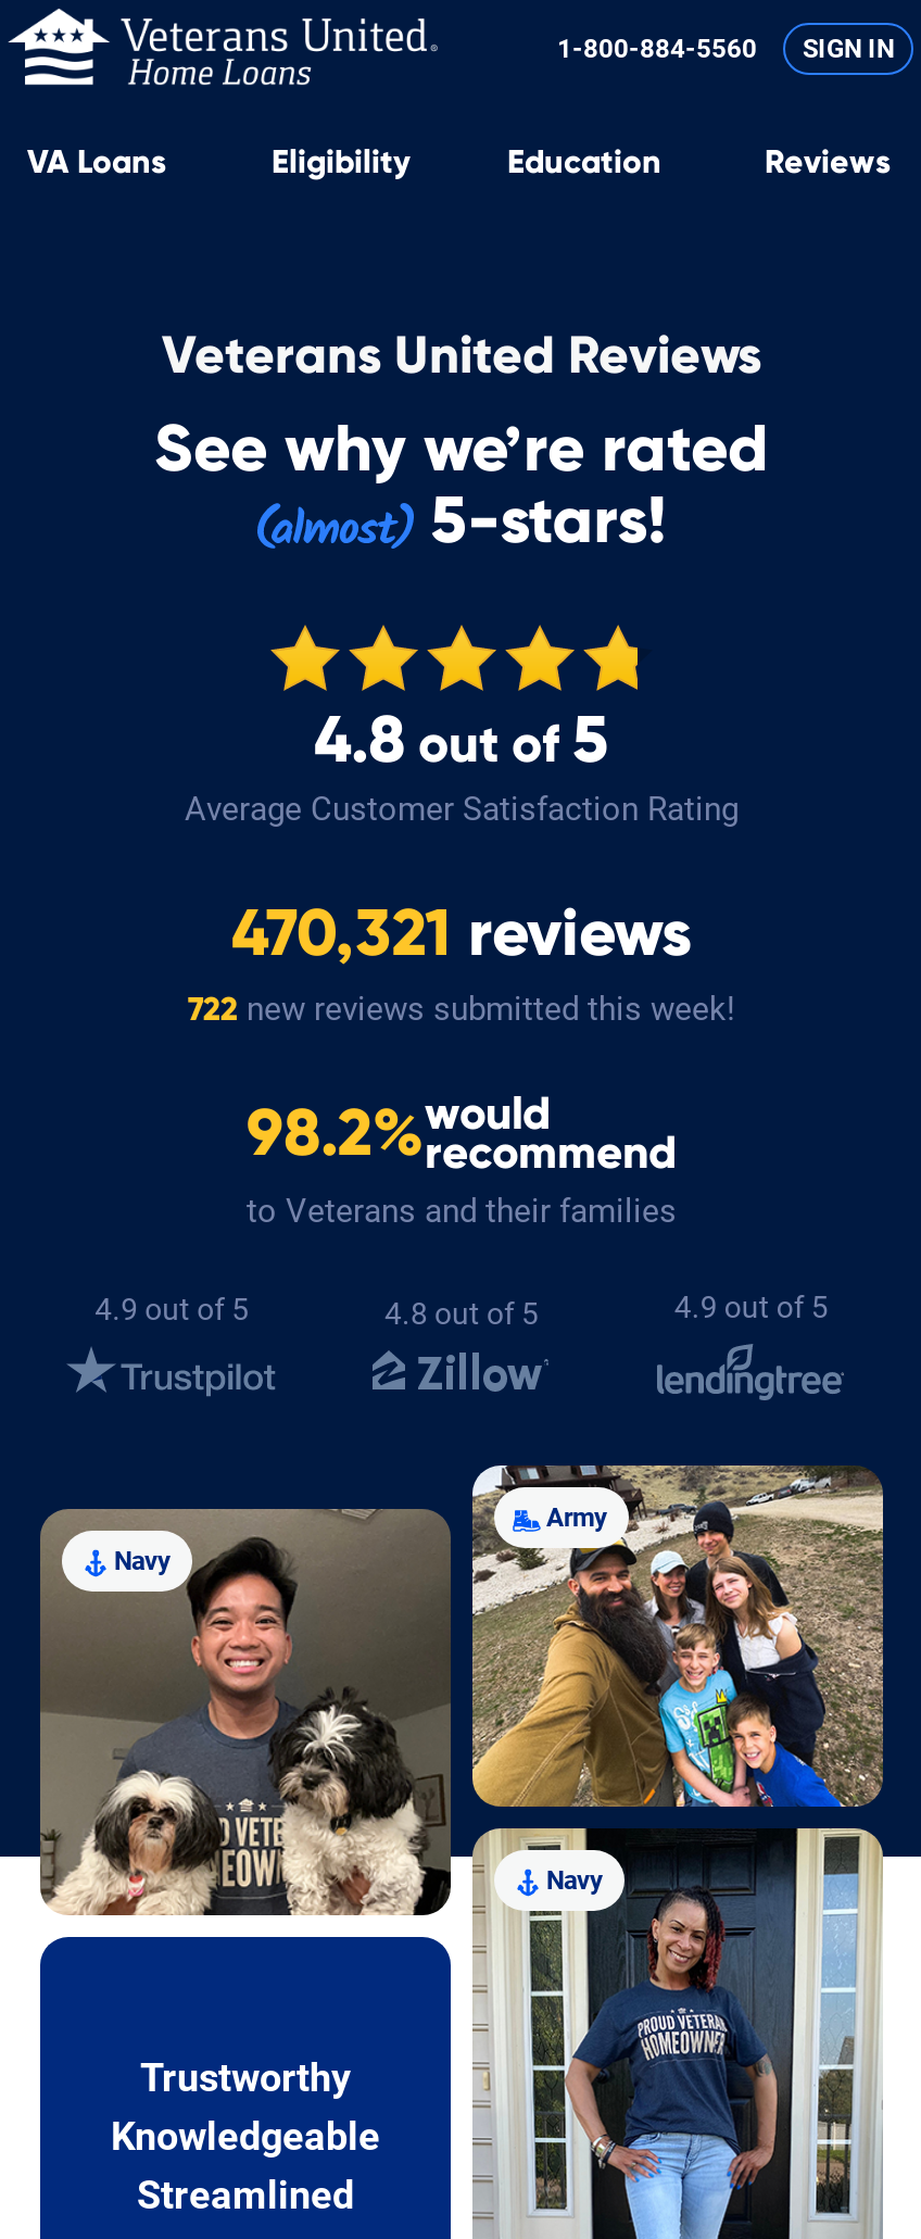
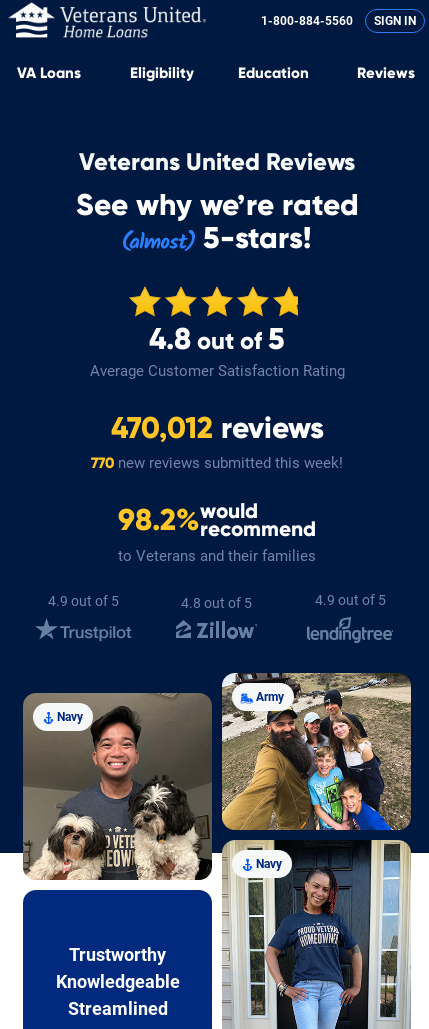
- 470,321 reviews
+ 470,012 reviews

- 722 new reviews submitted this week!
+ 770 new reviews submitted this week!
